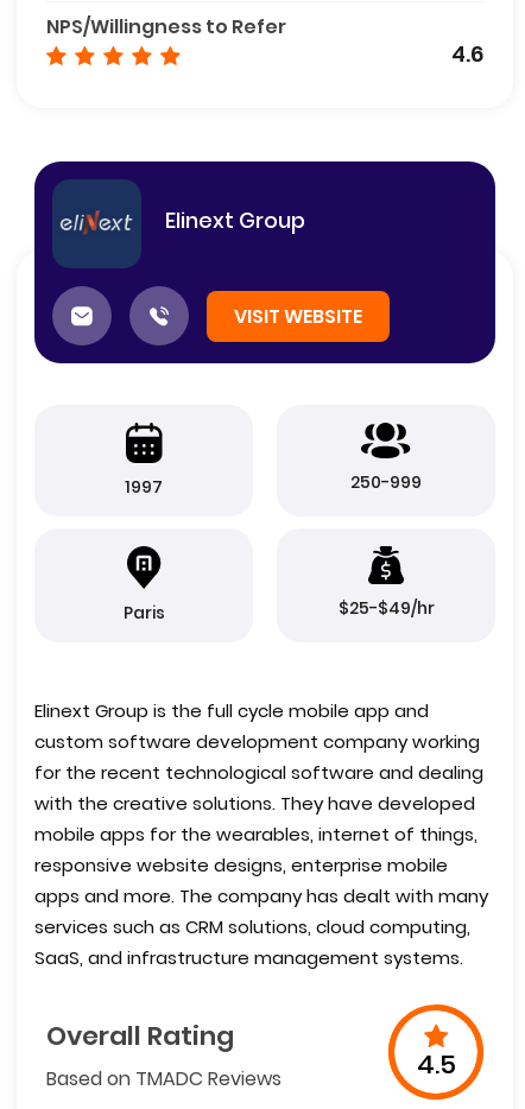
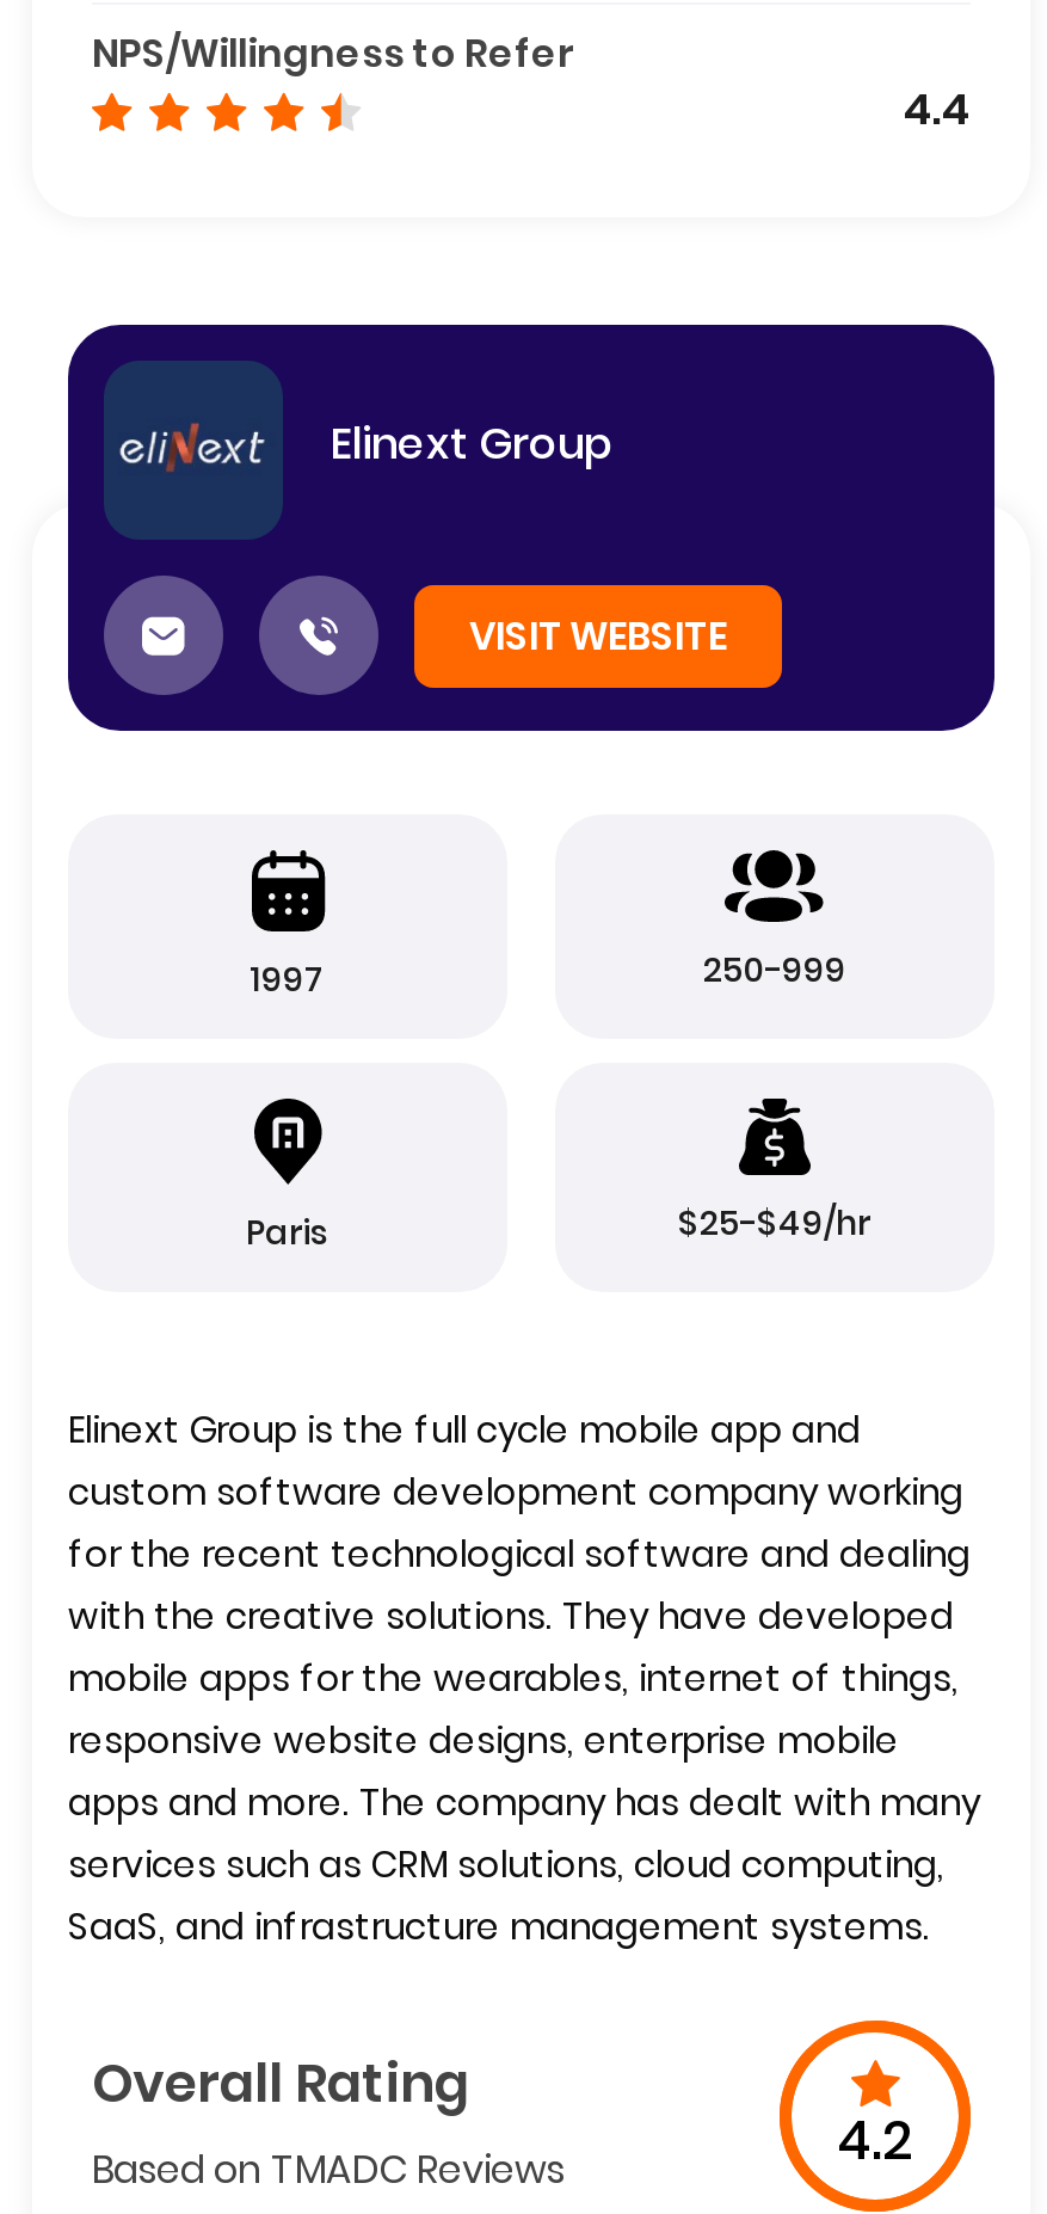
- 4.6
+ 4.4

- 4.5
+ 4.2
